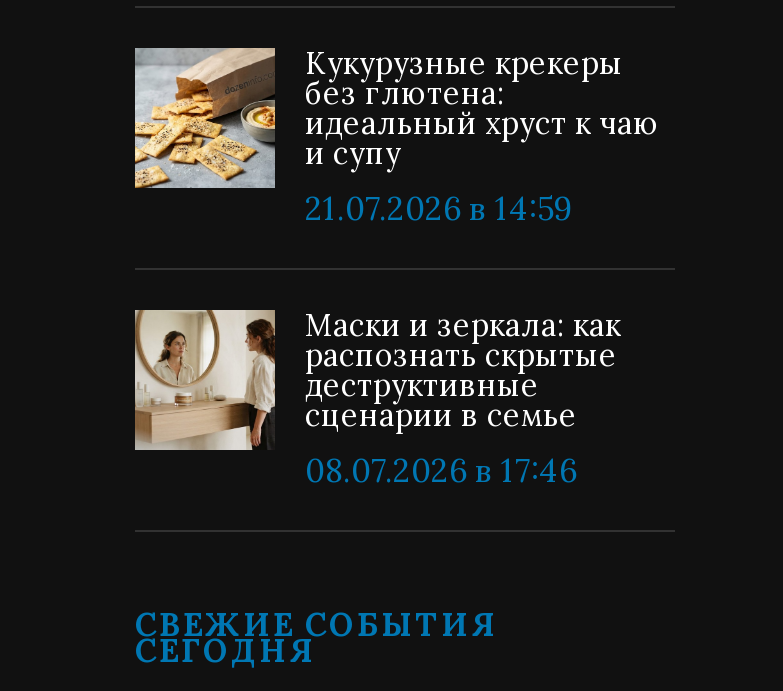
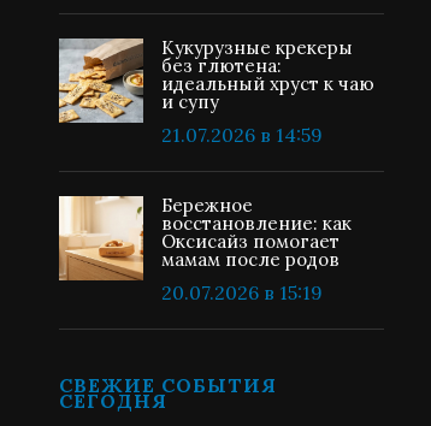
- [image]
- Маски и зеркала: как
- распознать скрытые
- деструктивные
- сценарии в семье
- 08.07.2026 в 17:46
+ [image]
+ Бережное
+ восстановление: как
+ Оксисайз помогает
+ мамам после родов
+ 20.07.2026 в 15:19
